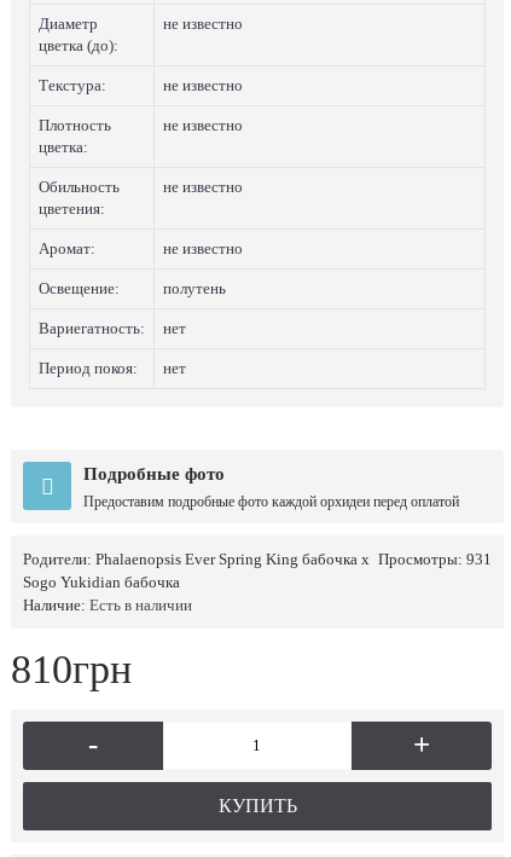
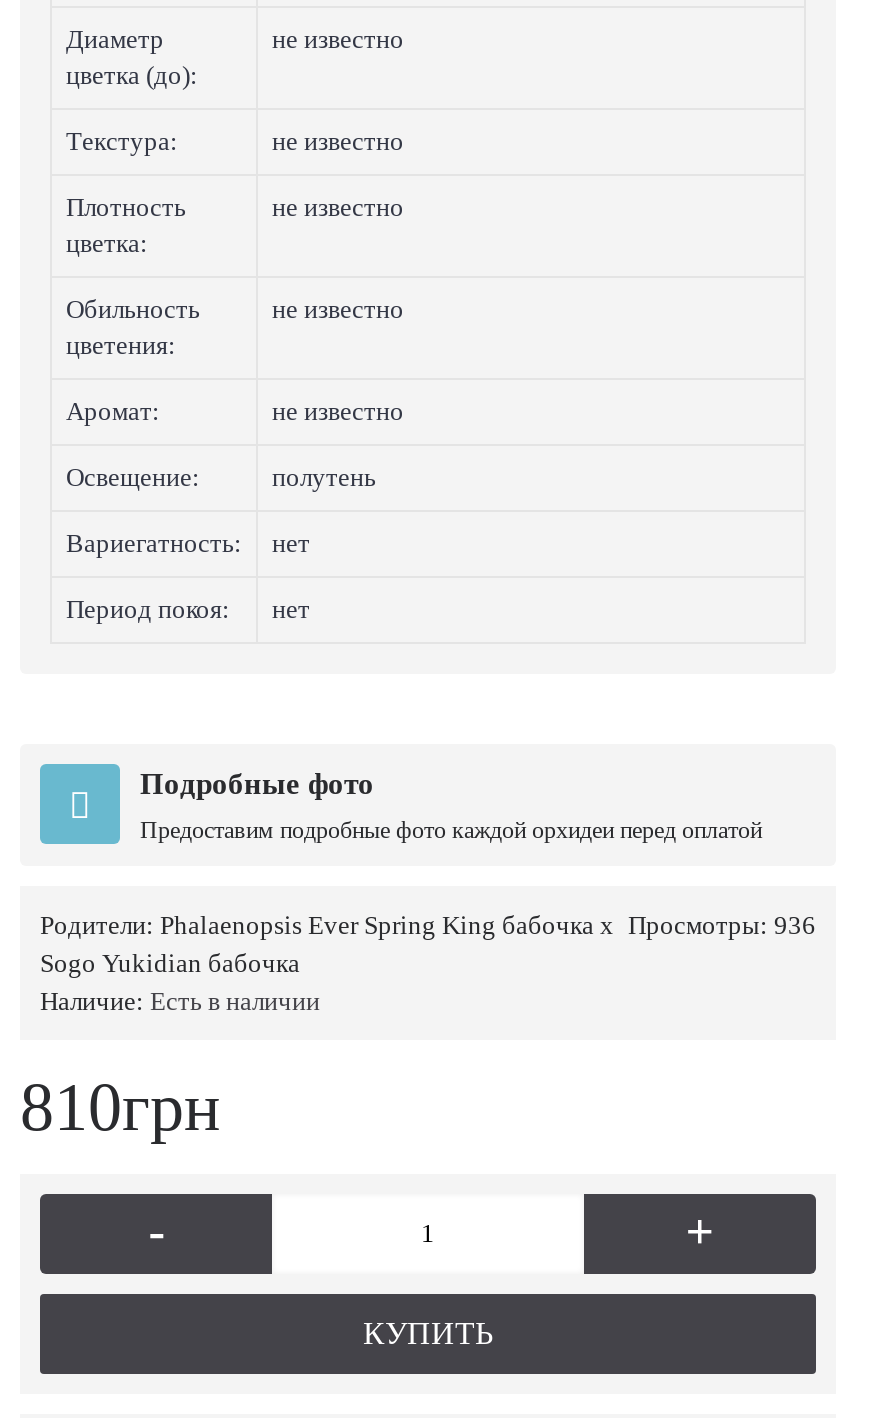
- Родители: Phalaenopsis Ever Spring King бабочка x Просмотры: 931
+ Родители: Phalaenopsis Ever Spring King бабочка x Просмотры: 936
